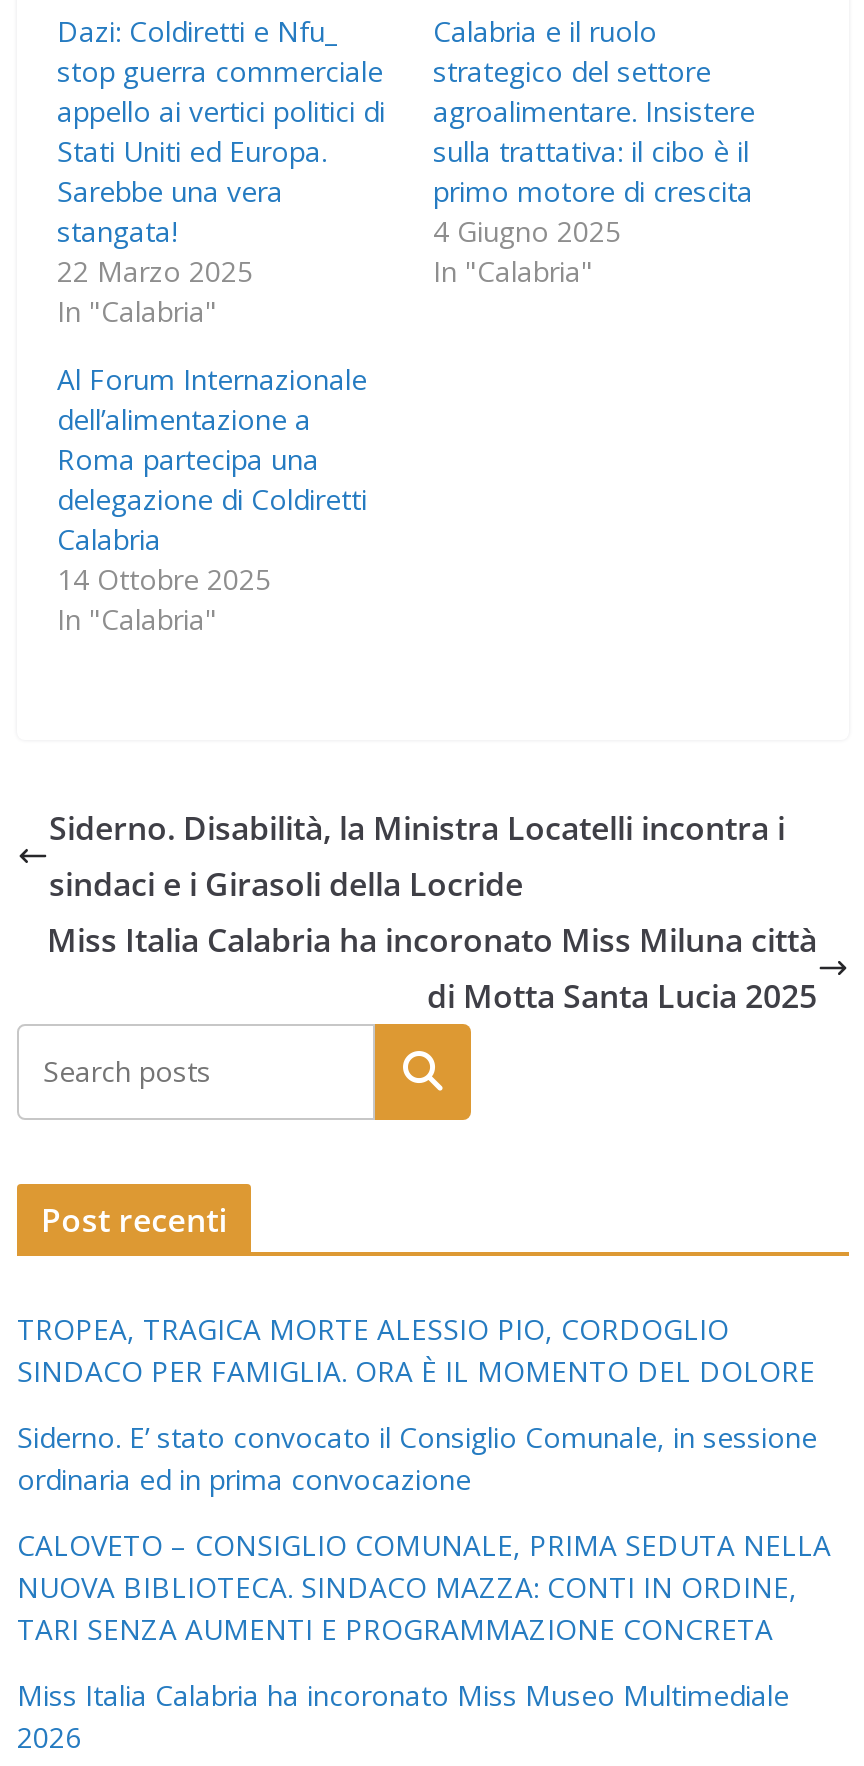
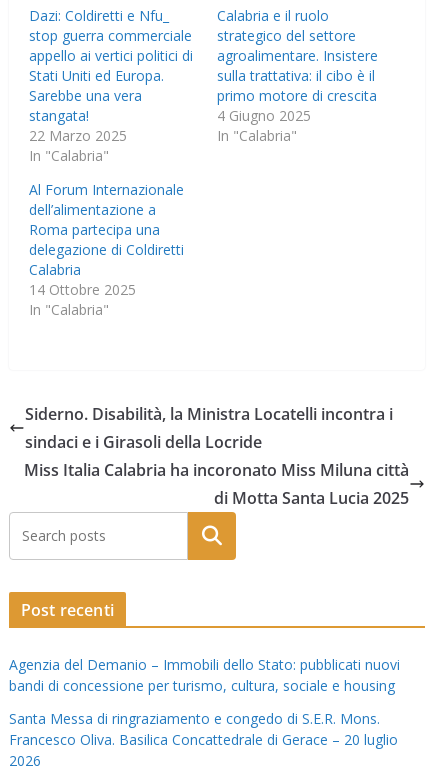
- TROPEA, TRAGICA MORTE ALESSIO PIO, CORDOGLIO
- SINDACO PER FAMIGLIA. ORA È IL MOMENTO DEL DOLORE
- Siderno. E’ stato convocato il Consiglio Comunale, in sessione
- ordinaria ed in prima convocazione
- CALOVETO – CONSIGLIO COMUNALE, PRIMA SEDUTA NELLA
- NUOVA BIBLIOTECA. SINDACO MAZZA: CONTI IN ORDINE,
- TARI SENZA AUMENTI E PROGRAMMAZIONE CONCRETA
- Miss Italia Calabria ha incoronato Miss Museo Multimediale
+ Agenzia del Demanio – Immobili dello Stato: pubblicati nuovi
+ bandi di concessione per turismo, cultura, sociale e housing
+ Santa Messa di ringraziamento e congedo di S.E.R. Mons.
+ Francesco Oliva. Basilica Concattedrale di Gerace – 20 luglio
